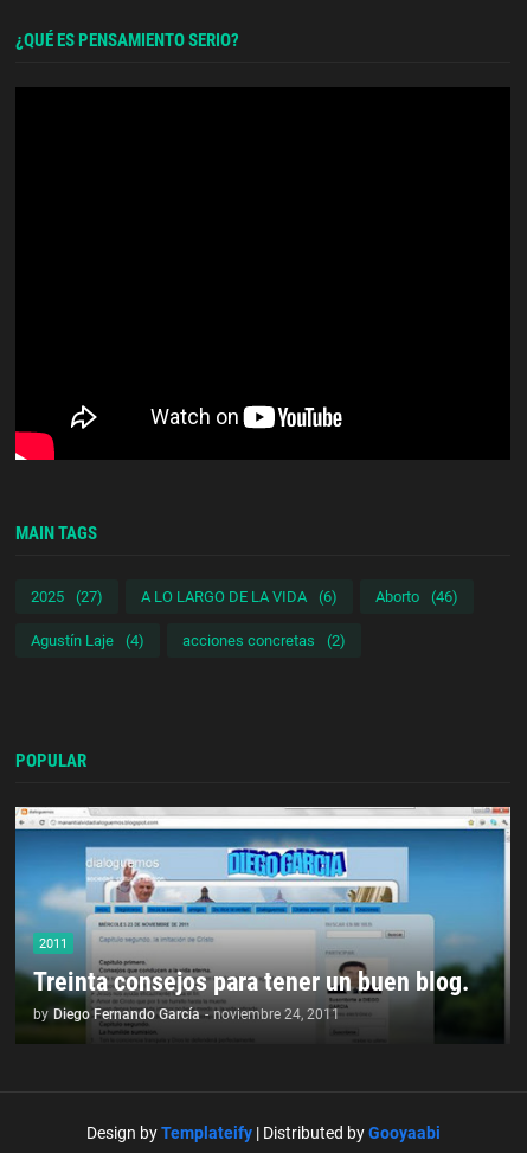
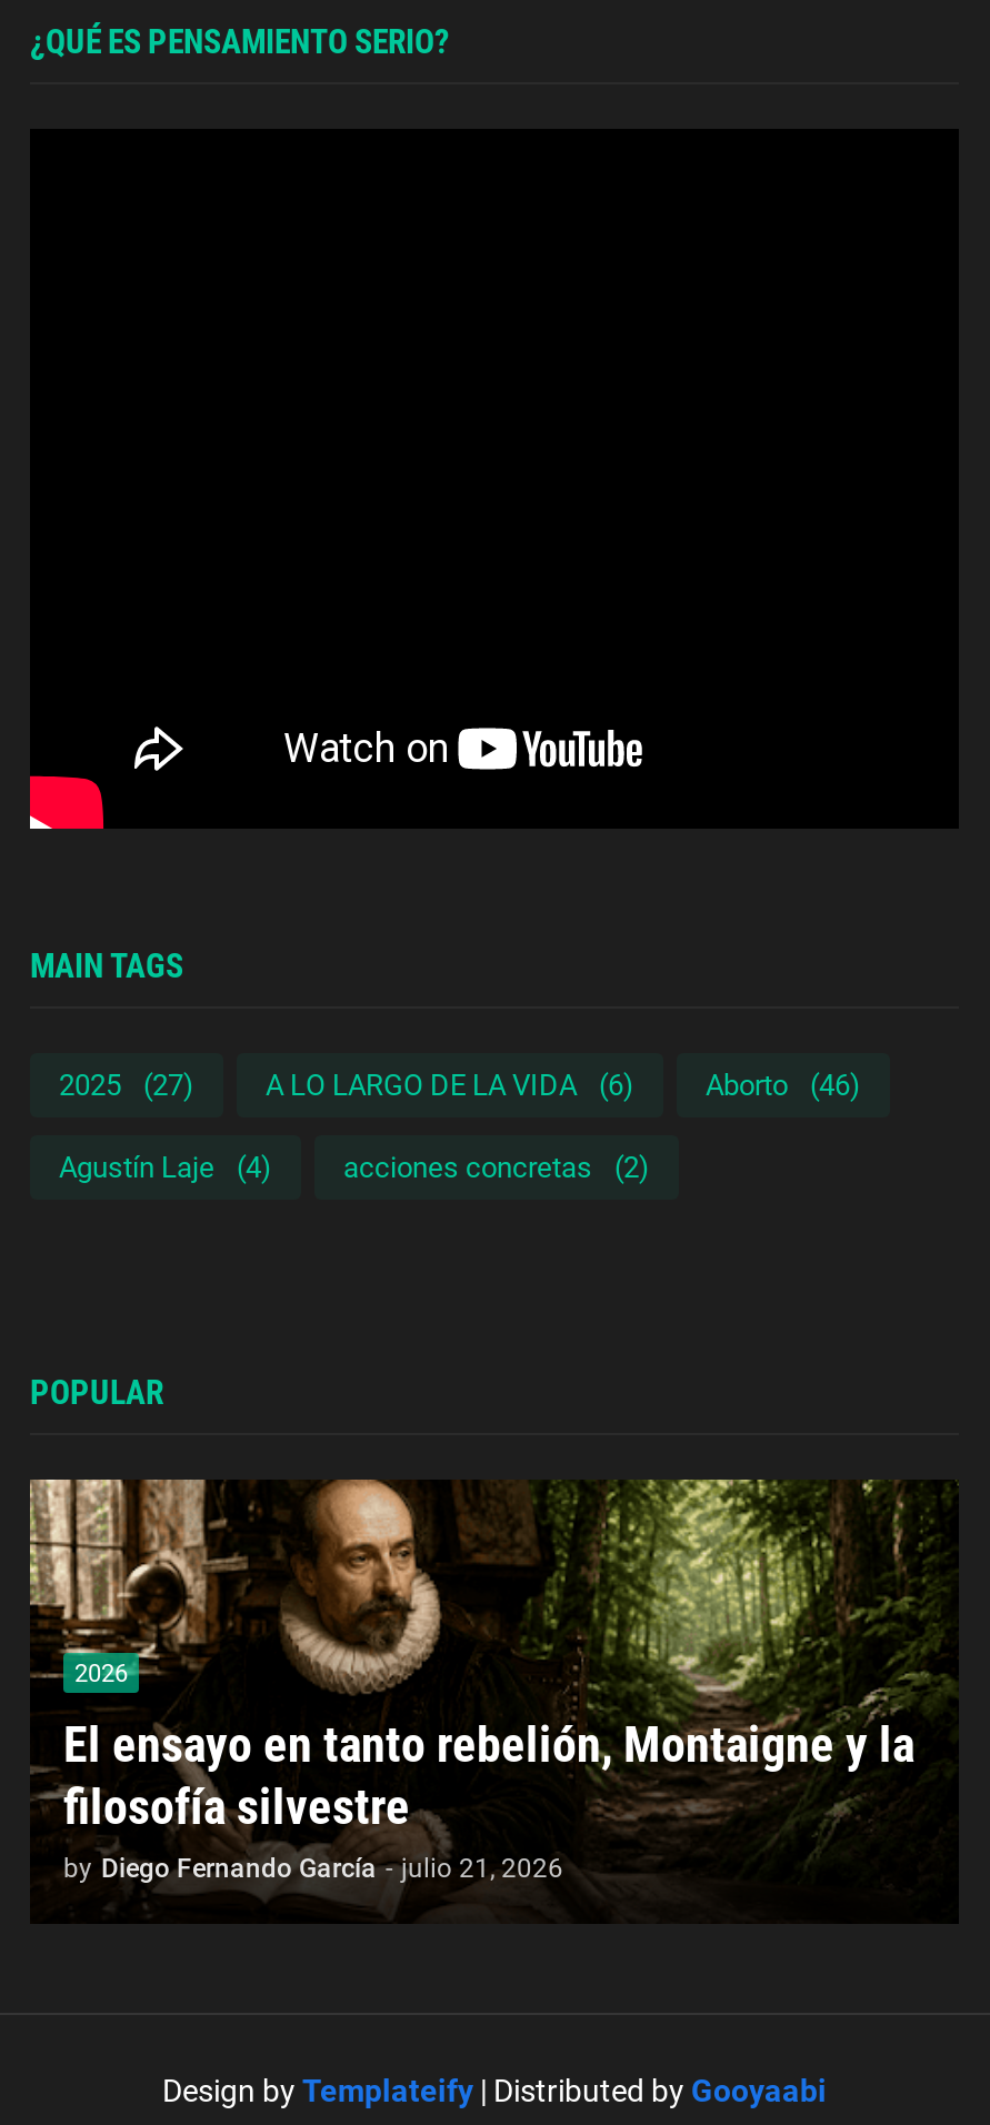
- [image]
- 2011
+ [image]
+ 2026

- Treinta consejos para tener un buen blog.
- by Diego Fernando García - noviembre 24, 2011
+ El ensayo en tanto rebelión, Montaigne y la
+ filosofía silvestre
+ by Diego Fernando García - julio 21, 2026
